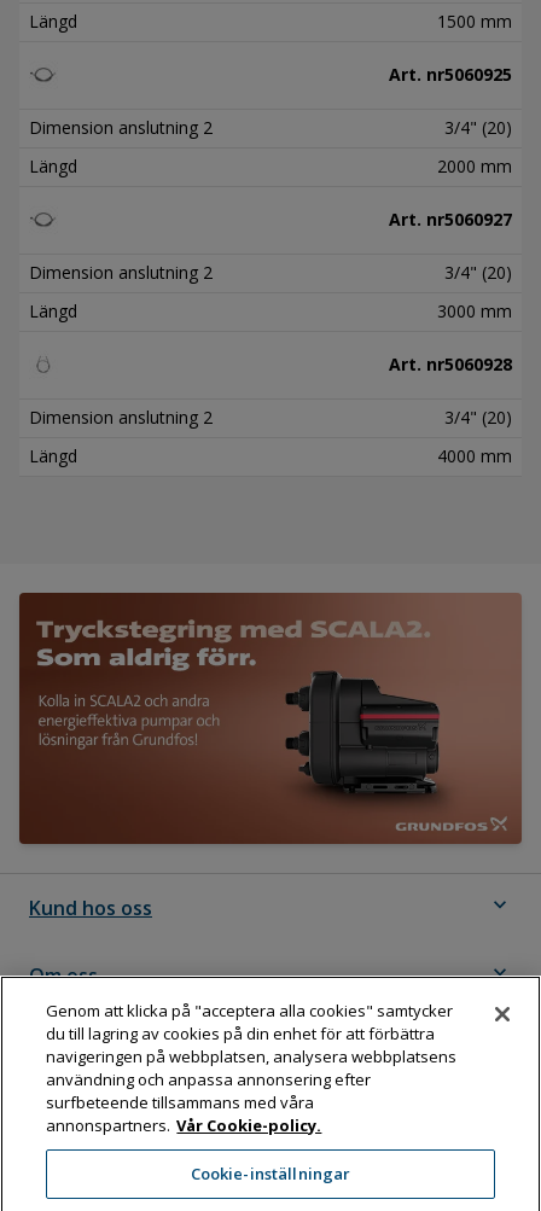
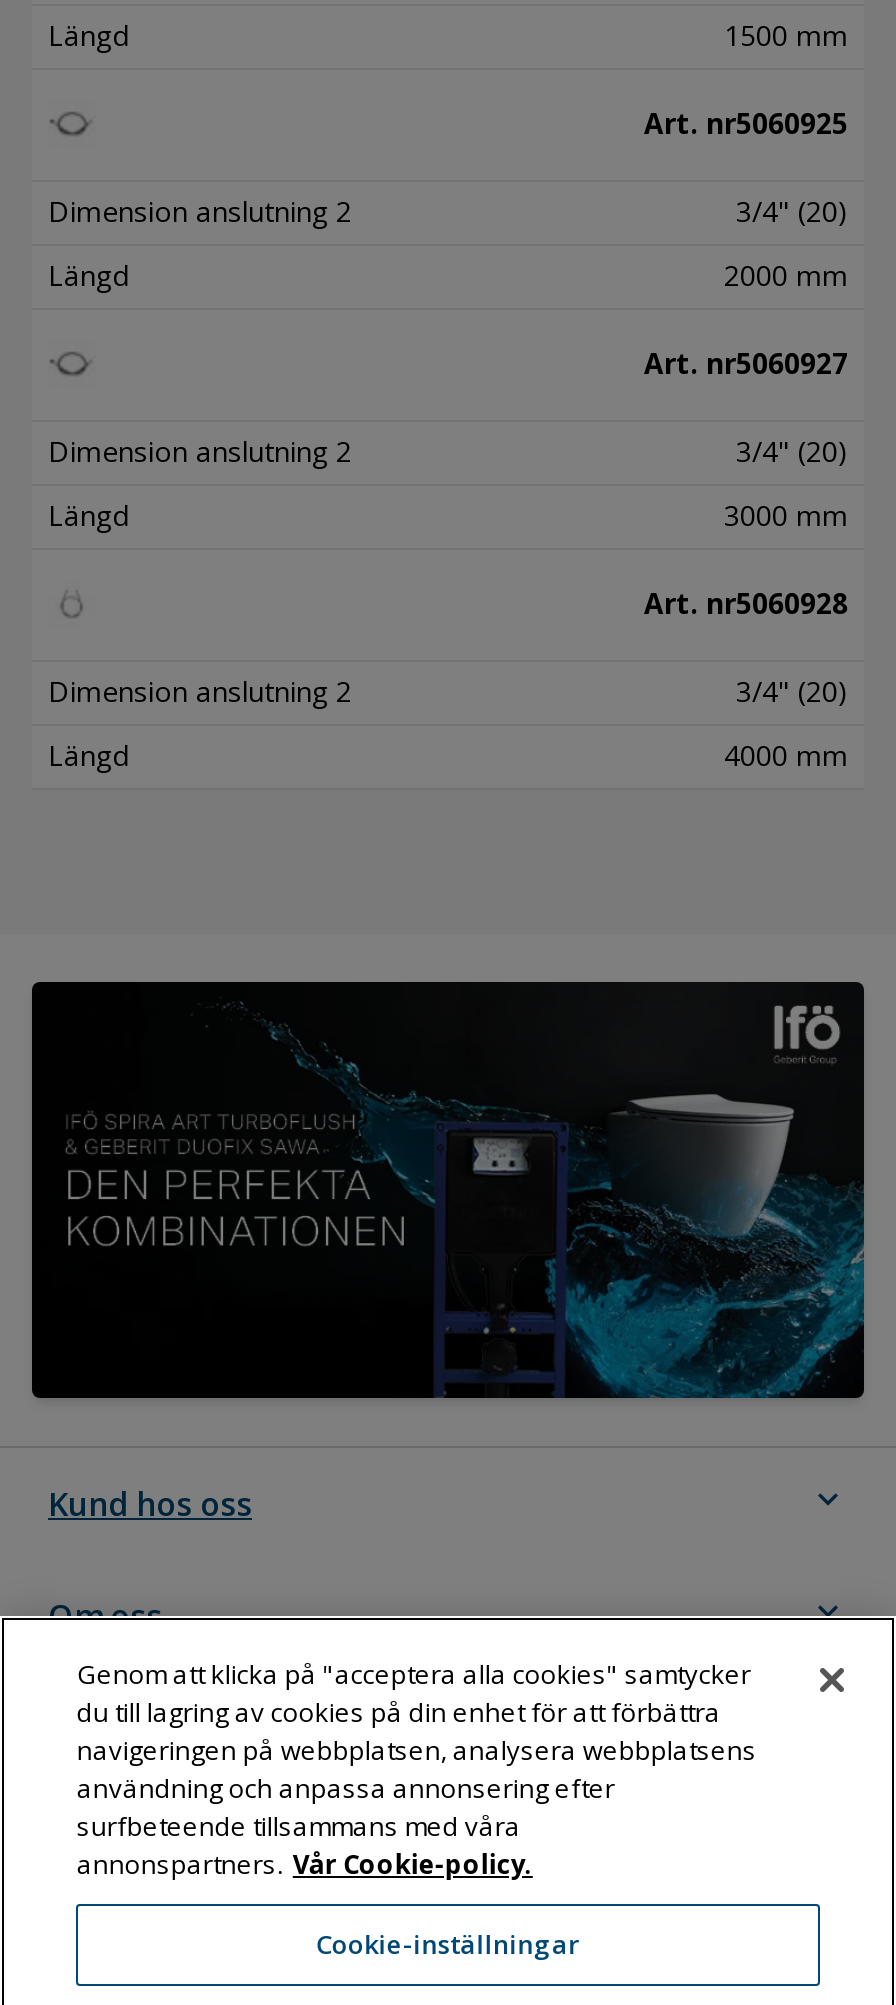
- [image]
+ [image]
